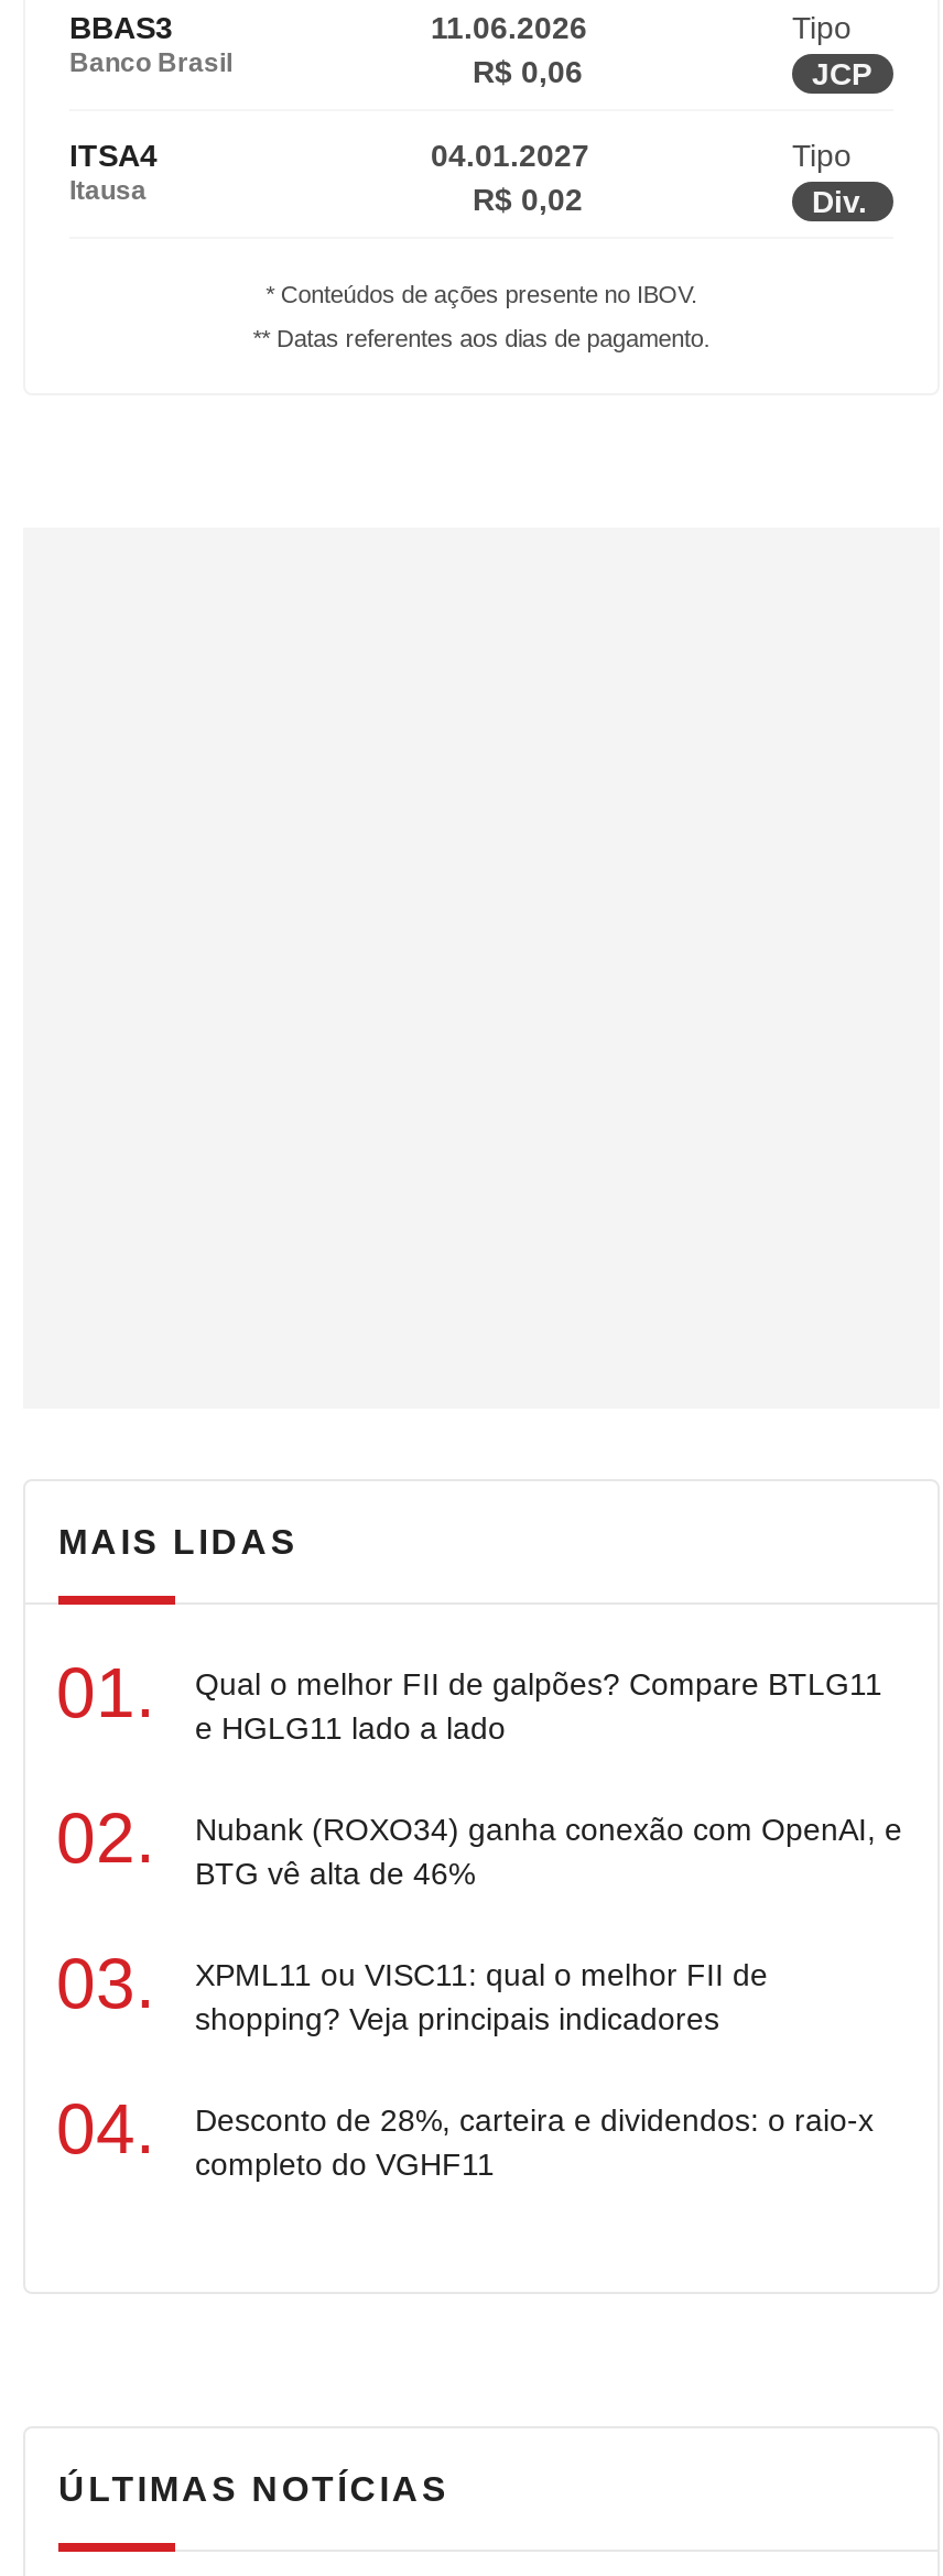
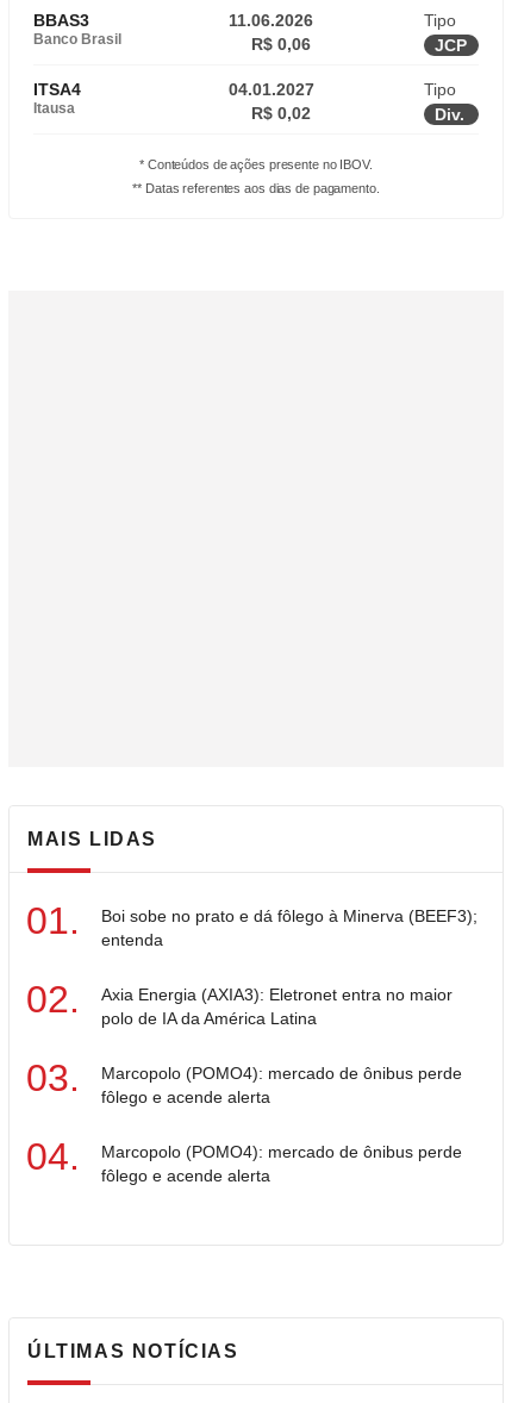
- Qual o melhor FII de galpões? Compare BTLG11
- e HGLG11 lado a lado
+ Boi sobe no prato e dá fôlego à Minerva (BEEF3);
+ entenda

- Nubank (ROXO34) ganha conexão com OpenAI, e
- BTG vê alta de 46%
+ Axia Energia (AXIA3): Eletronet entra no maior
+ polo de IA da América Latina

- XPML11 ou VISC11: qual o melhor FII de
- shopping? Veja principais indicadores
+ Marcopolo (POMO4): mercado de ônibus perde
+ fôlego e acende alerta

- Desconto de 28%, carteira e dividendos: o raio-x
- completo do VGHF11
+ Marcopolo (POMO4): mercado de ônibus perde
+ fôlego e acende alerta
